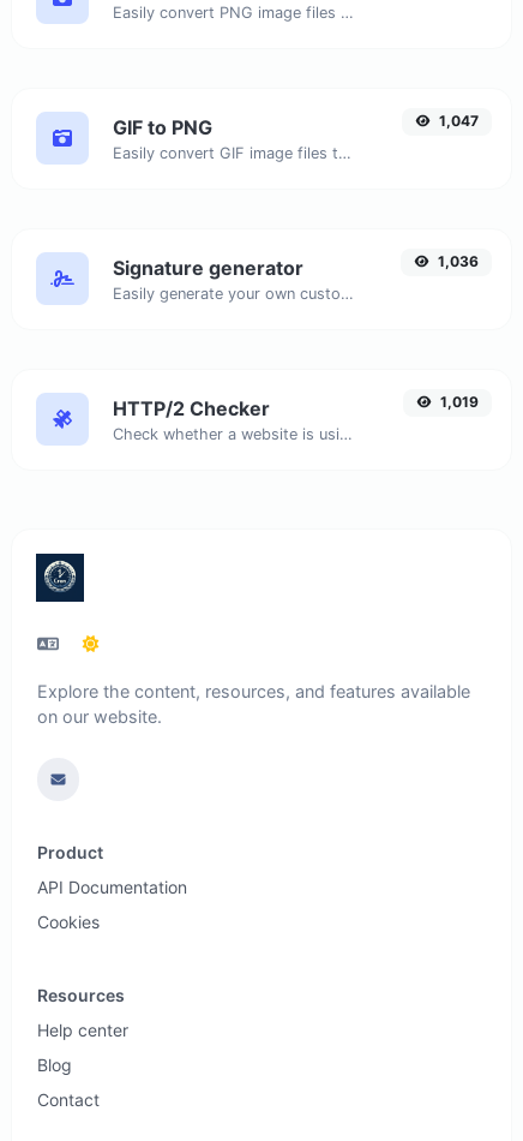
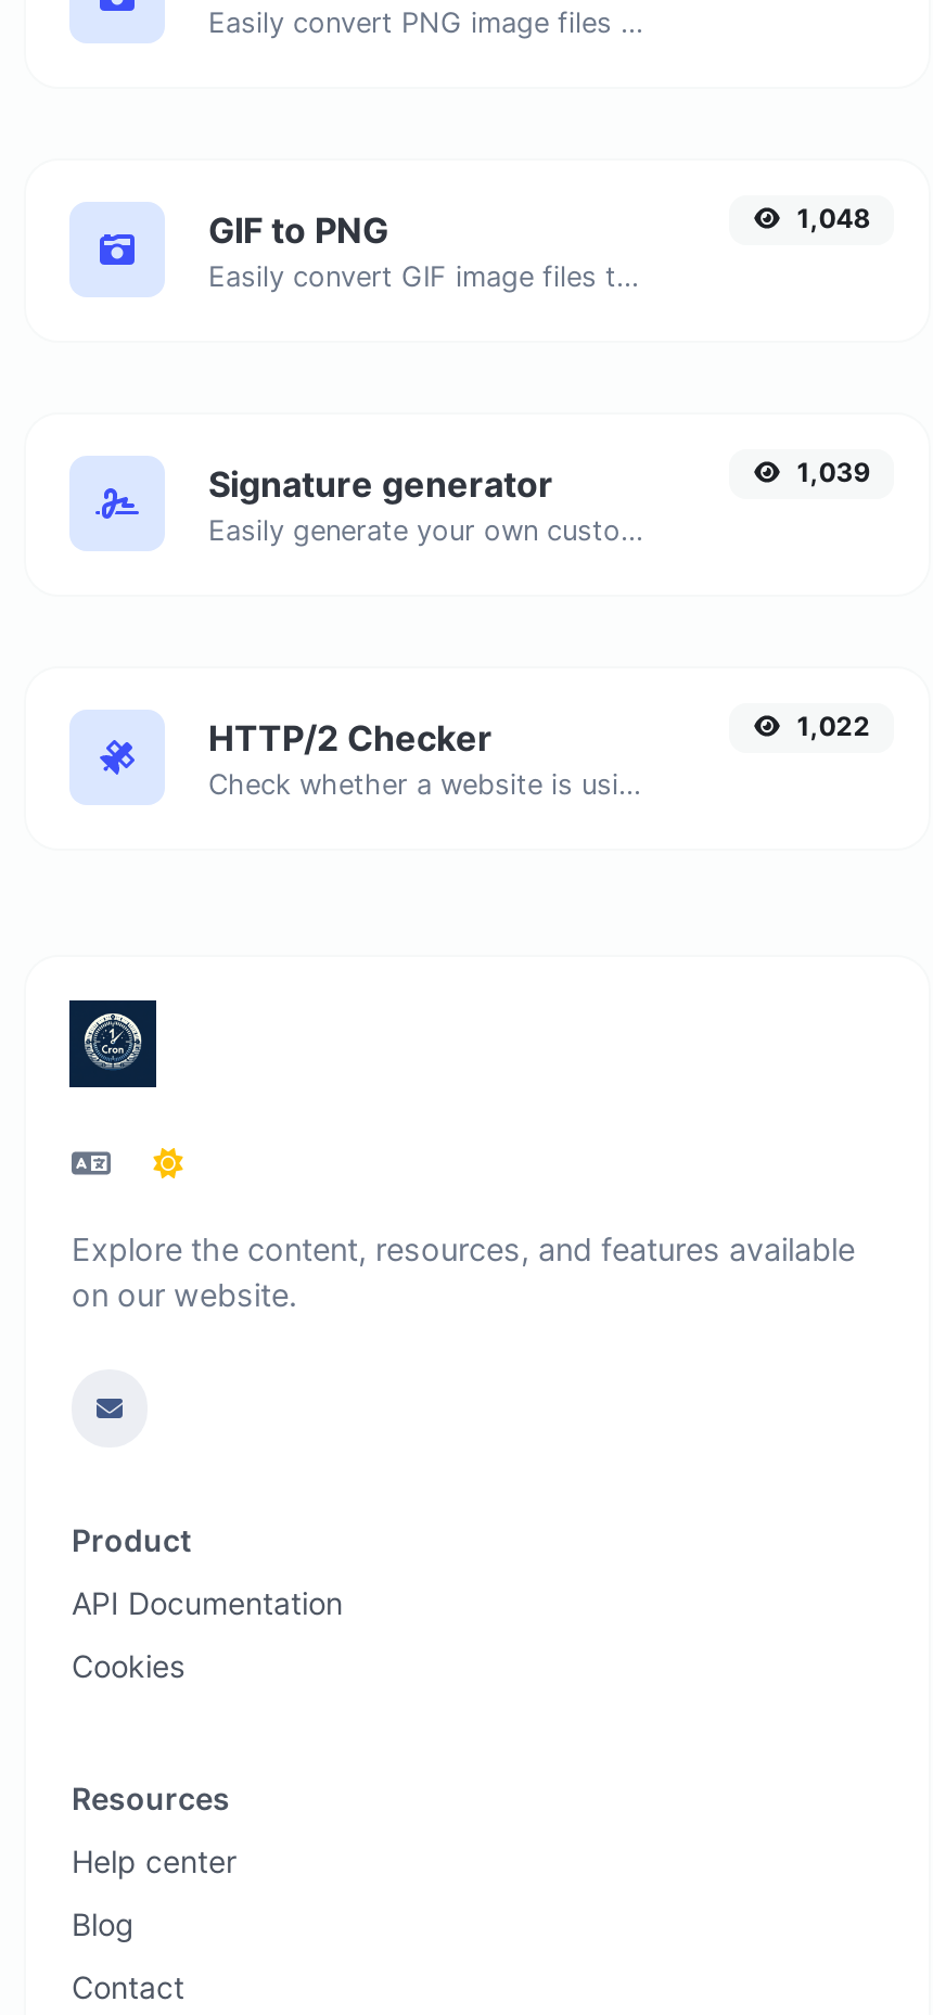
- 1,047
+ 1,048

- 1,036
+ 1,039

- 1,019
+ 1,022
